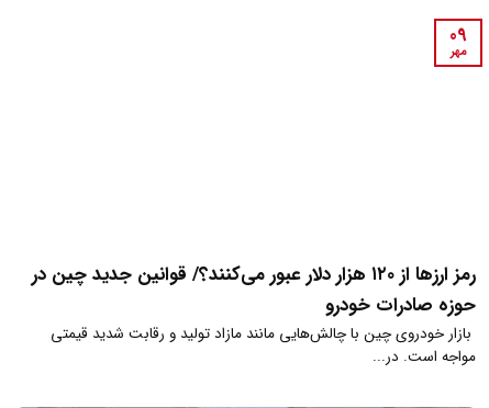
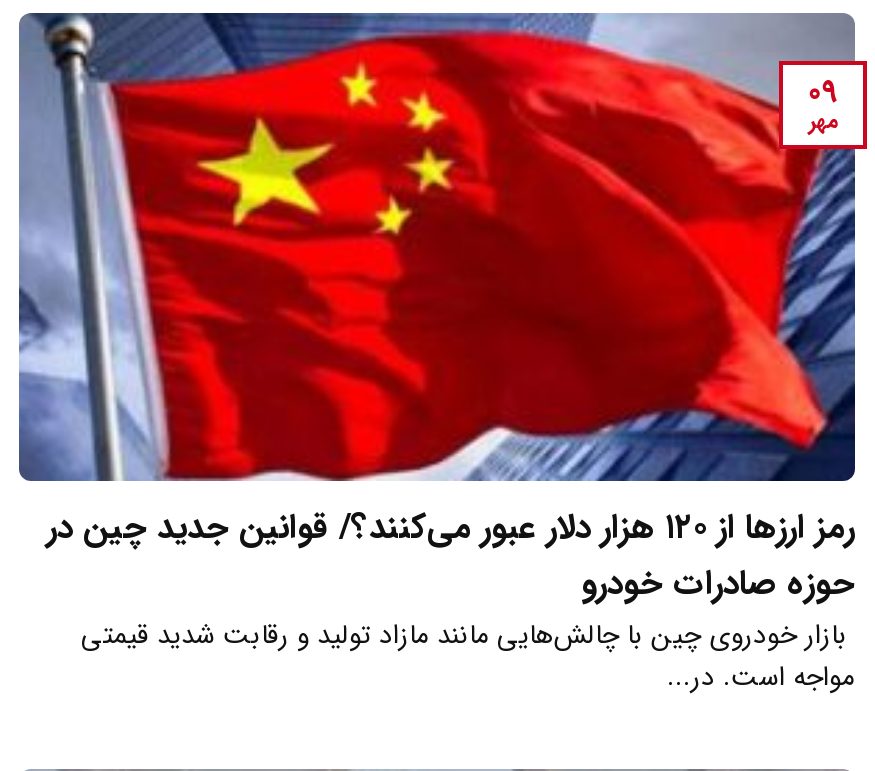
+ [image]
